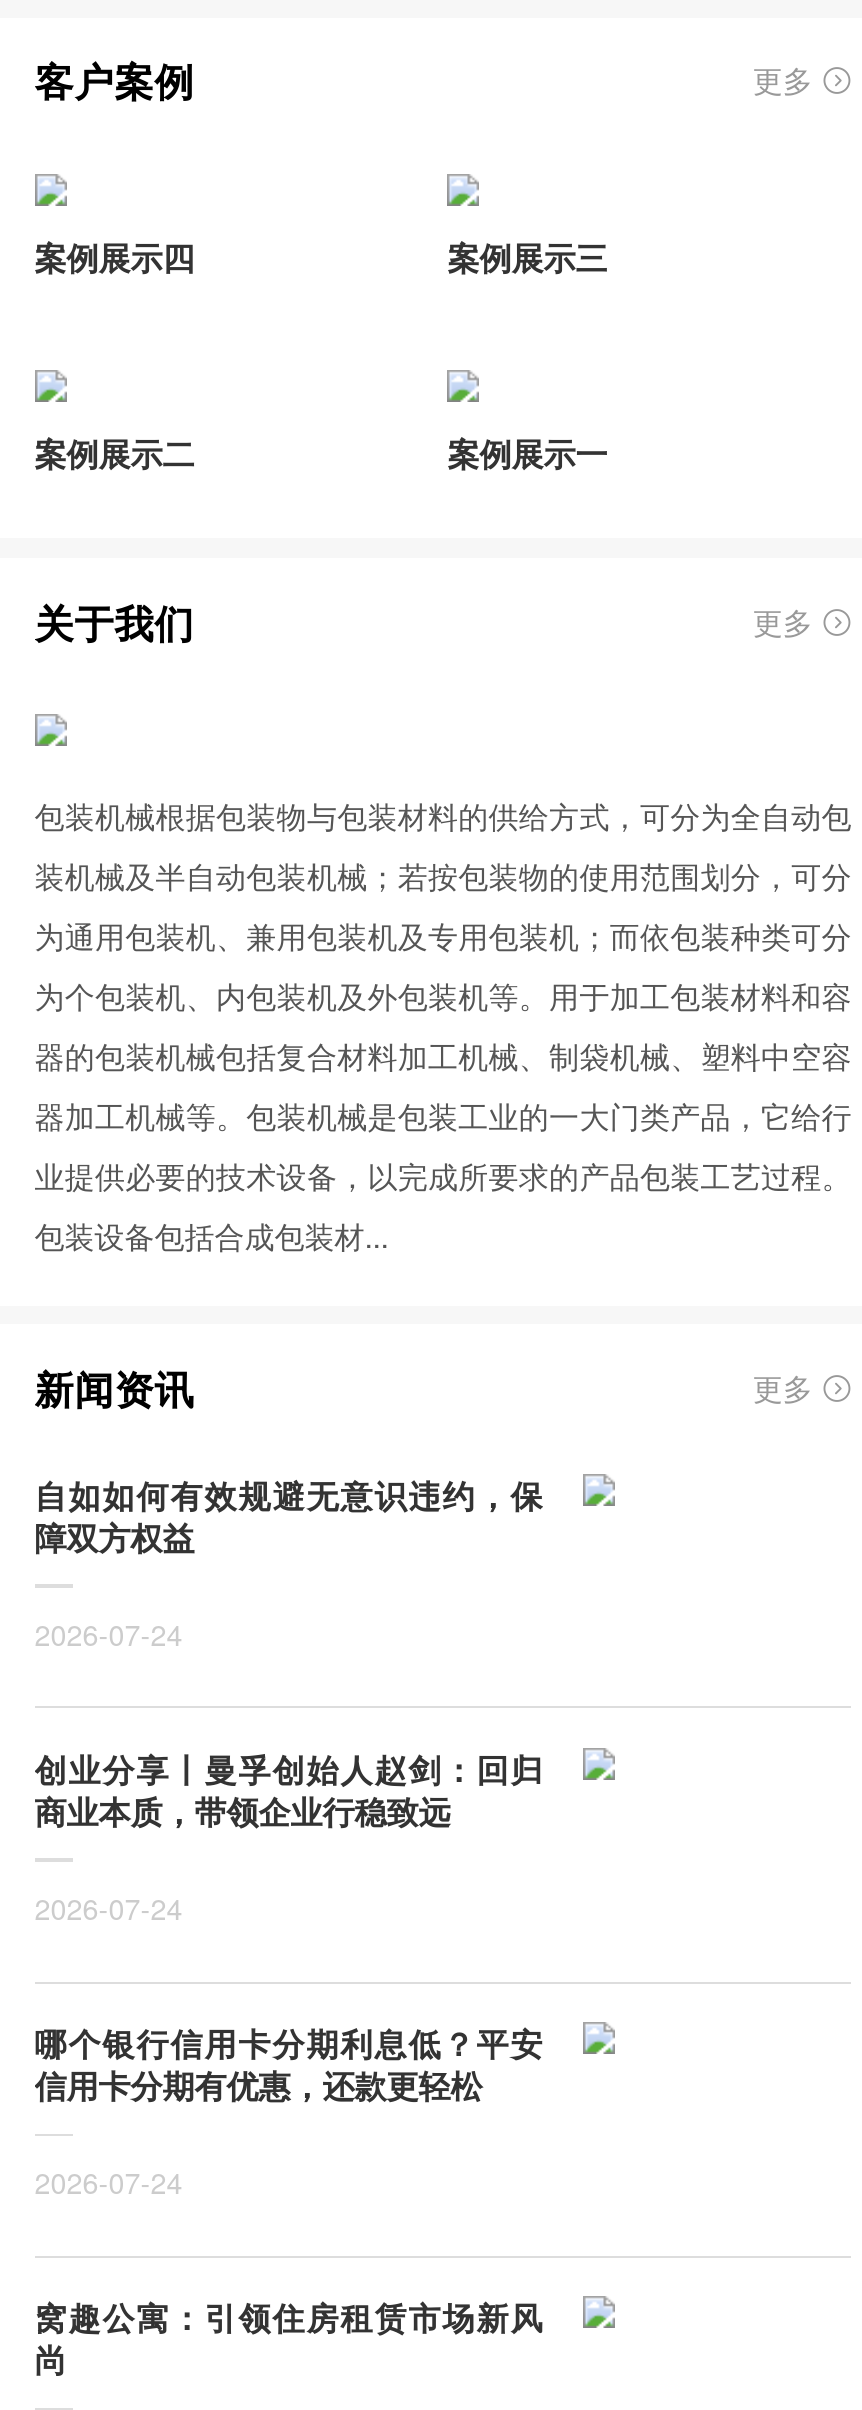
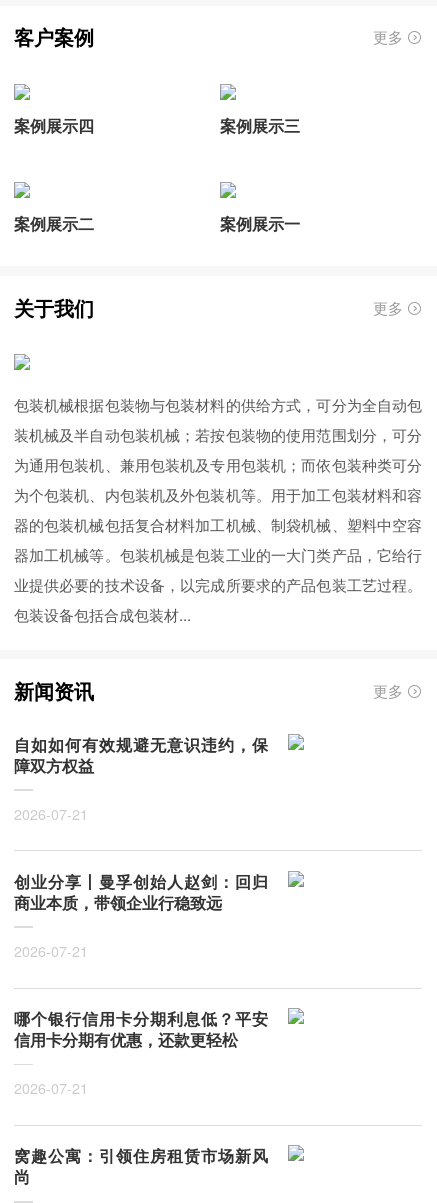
- 2026-07-24
+ 2026-07-21

- 2026-07-24
+ 2026-07-21

- 2026-07-24
+ 2026-07-21
